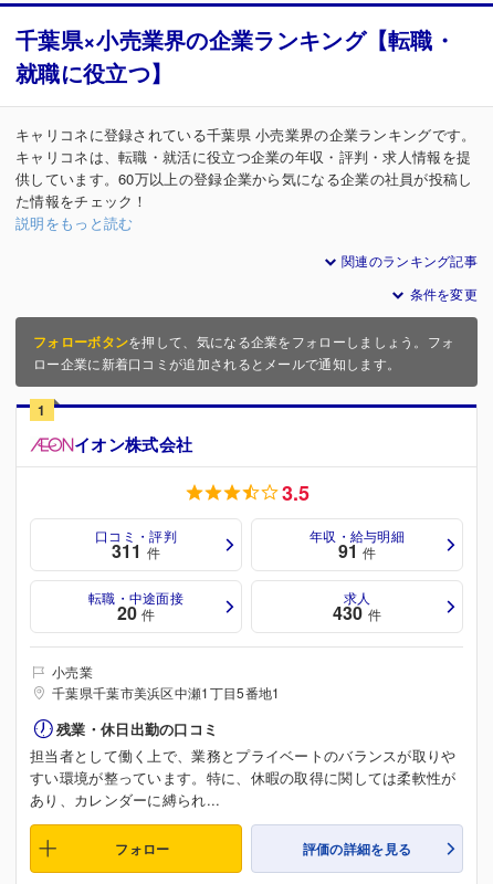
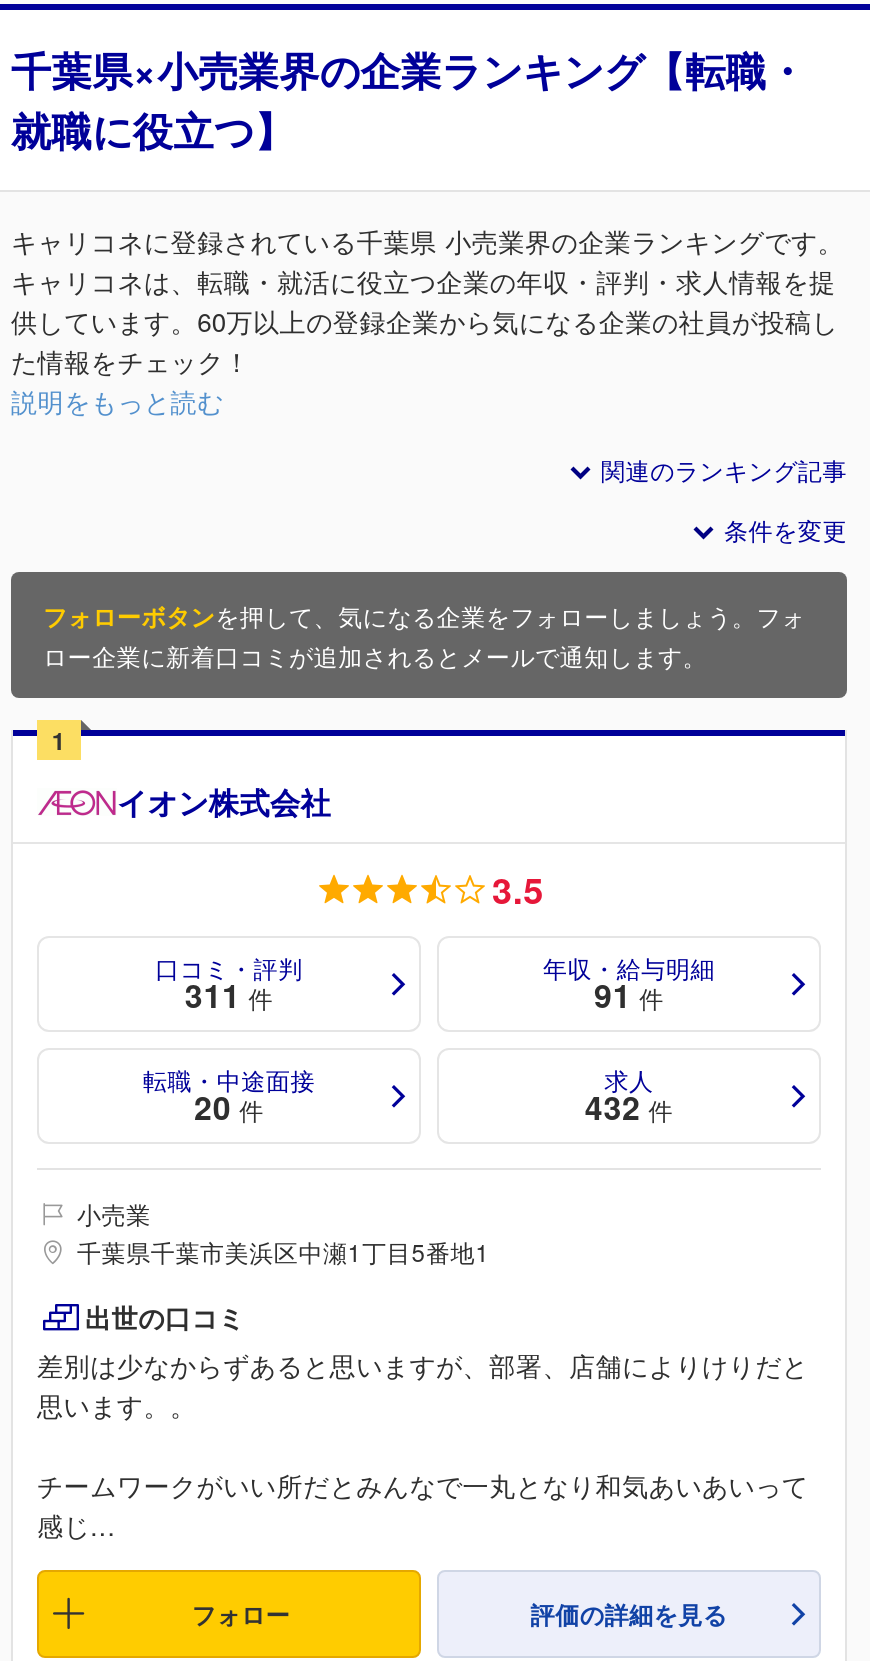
- 430 件
+ 432 件

- 残業・休日出勤の口コミ
- 担当者として働く上で、業務とプライベートのバランスが取りや
- すい環境が整っています。特に、休暇の取得に関しては柔軟性が
- あり、カレンダーに縛られ...
+ 出世の口コミ
+ 差別は少なからずあると思いますが、部署、店舗によりけりだと
+ 思います。。
+ チームワークがいい所だとみんなで一丸となり和気あいあいって
+ 感じ...
